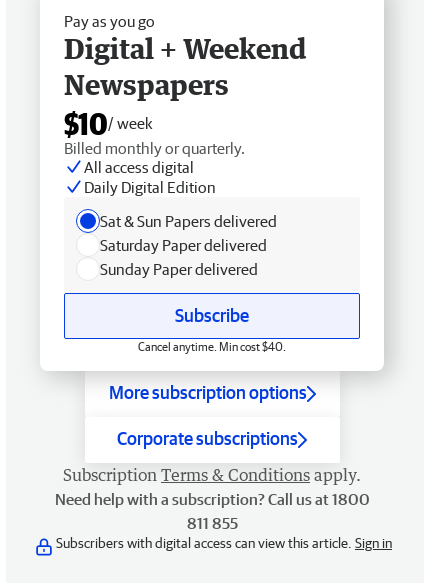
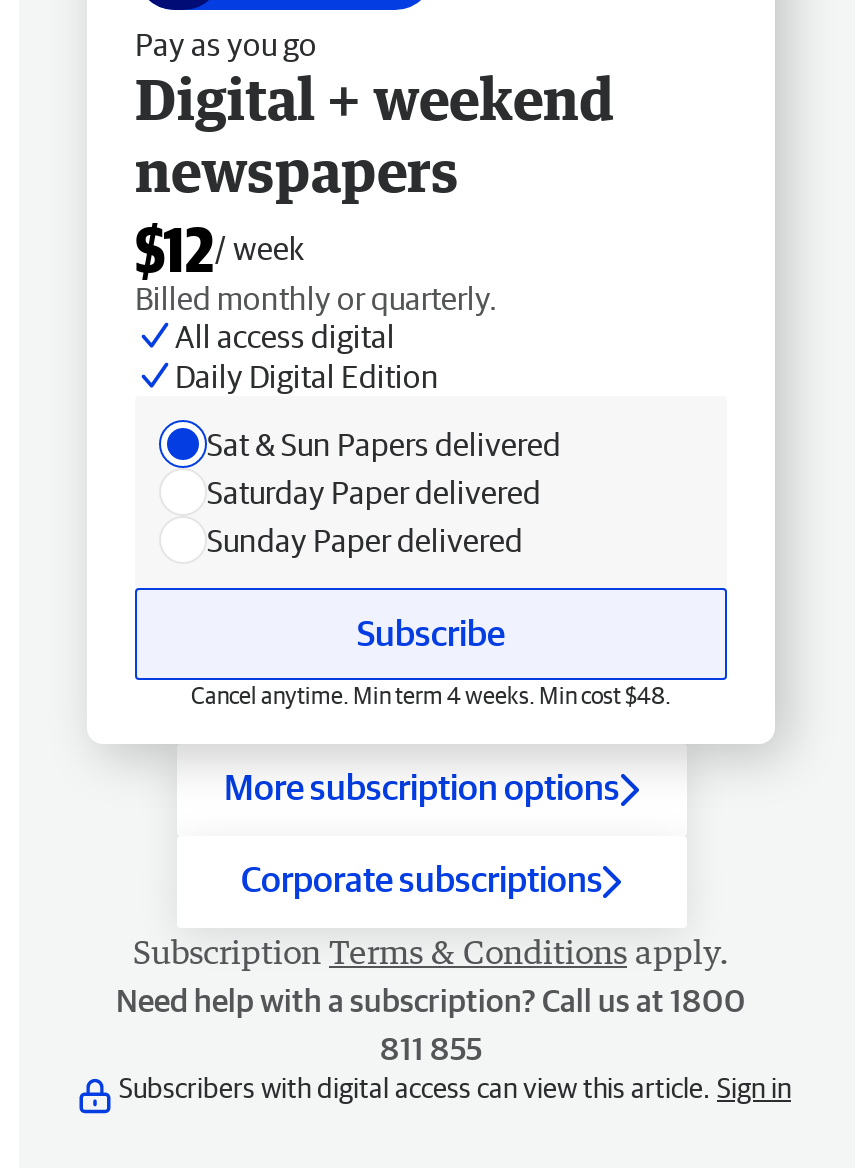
- Digital + Weekend
- Newspapers
- $10/ week
+ Digital + weekend
+ newspapers
+ $12/ week

- Cancel anytime. Min cost $40.
+ Cancel anytime. Min term 4 weeks. Min cost $48.
